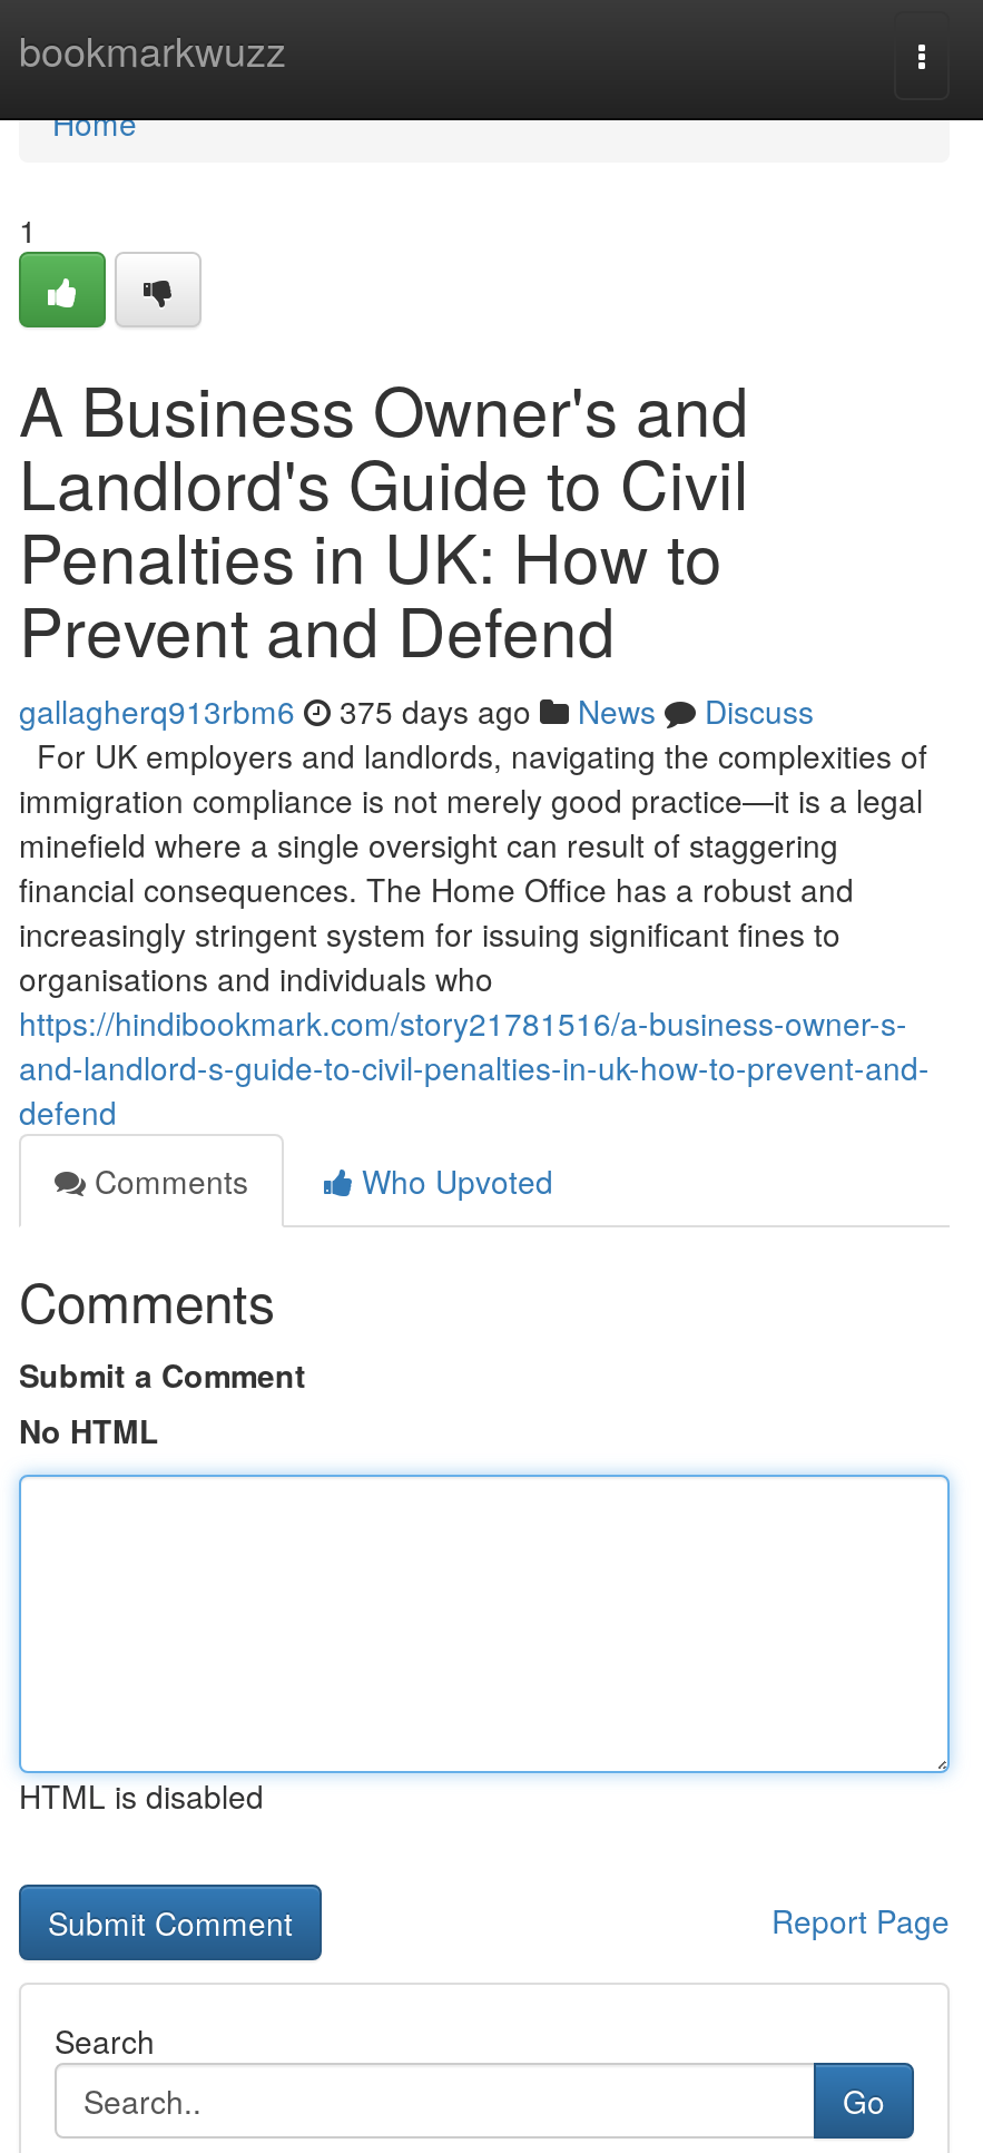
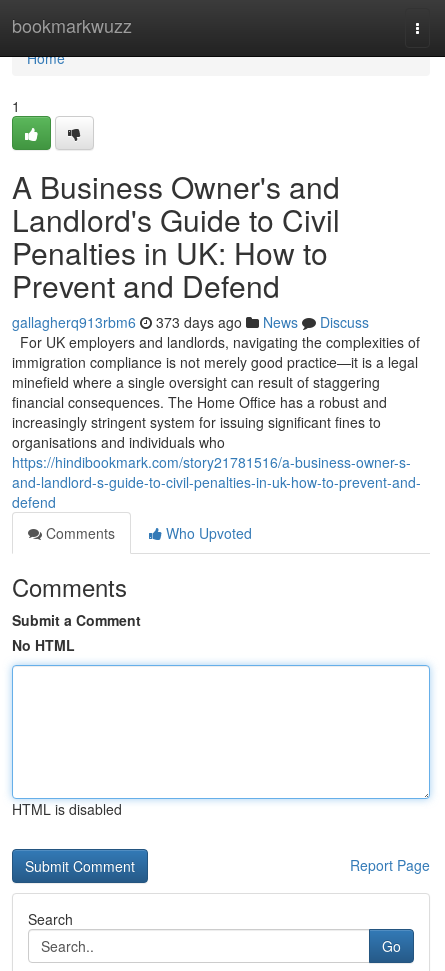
- gallagherq913rbm6 375 days ago News Discuss
+ gallagherq913rbm6 373 days ago News Discuss
